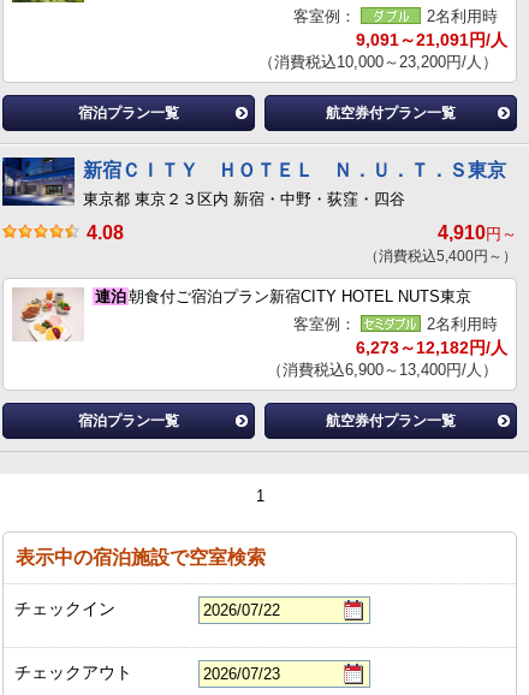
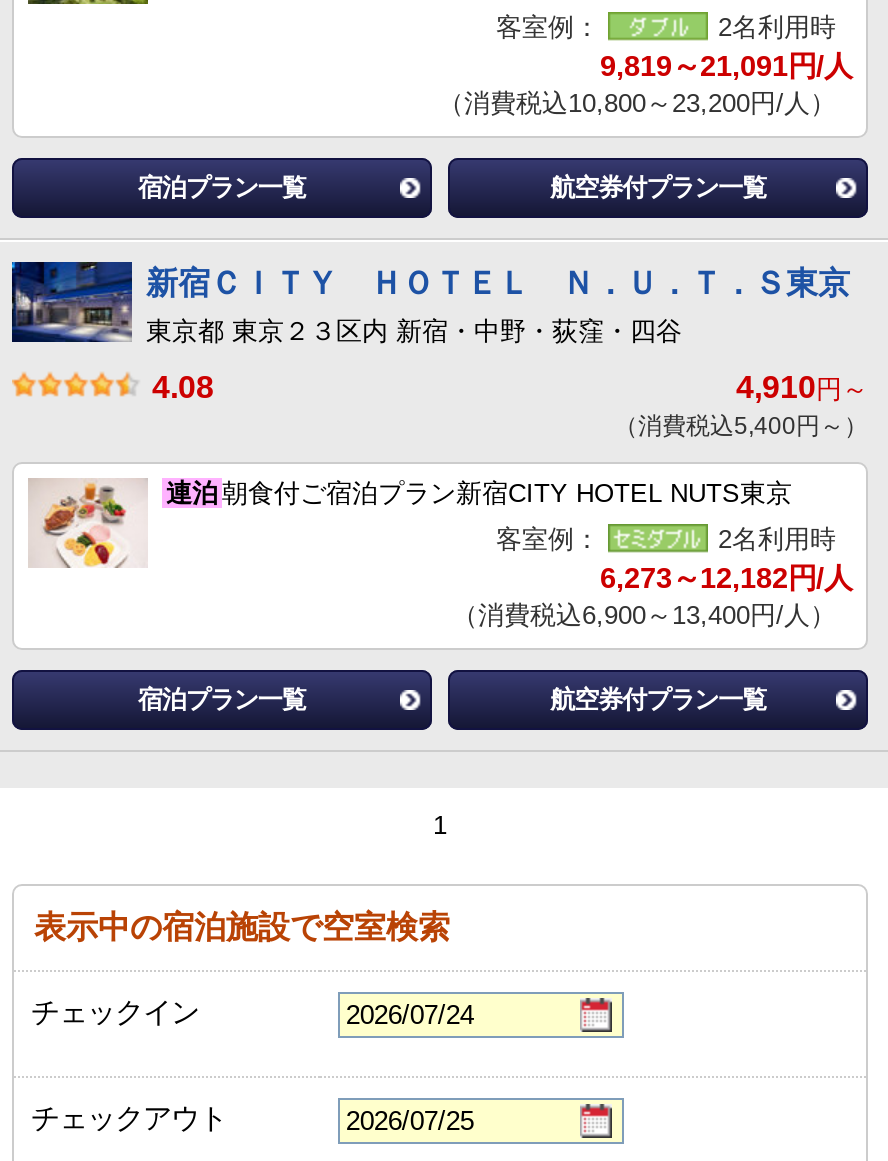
- 9,091～21,091円/人
+ 9,819～21,091円/人

- （消費税込10,000～23,200円/人）
+ （消費税込10,800～23,200円/人）
